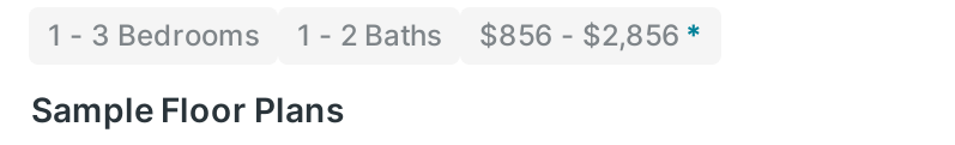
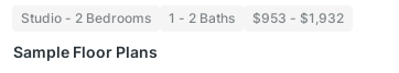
- 1 - 3 Bedrooms
+ Studio - 2 Bedrooms

- $856 - $2,856 *
+ $953 - $1,932
